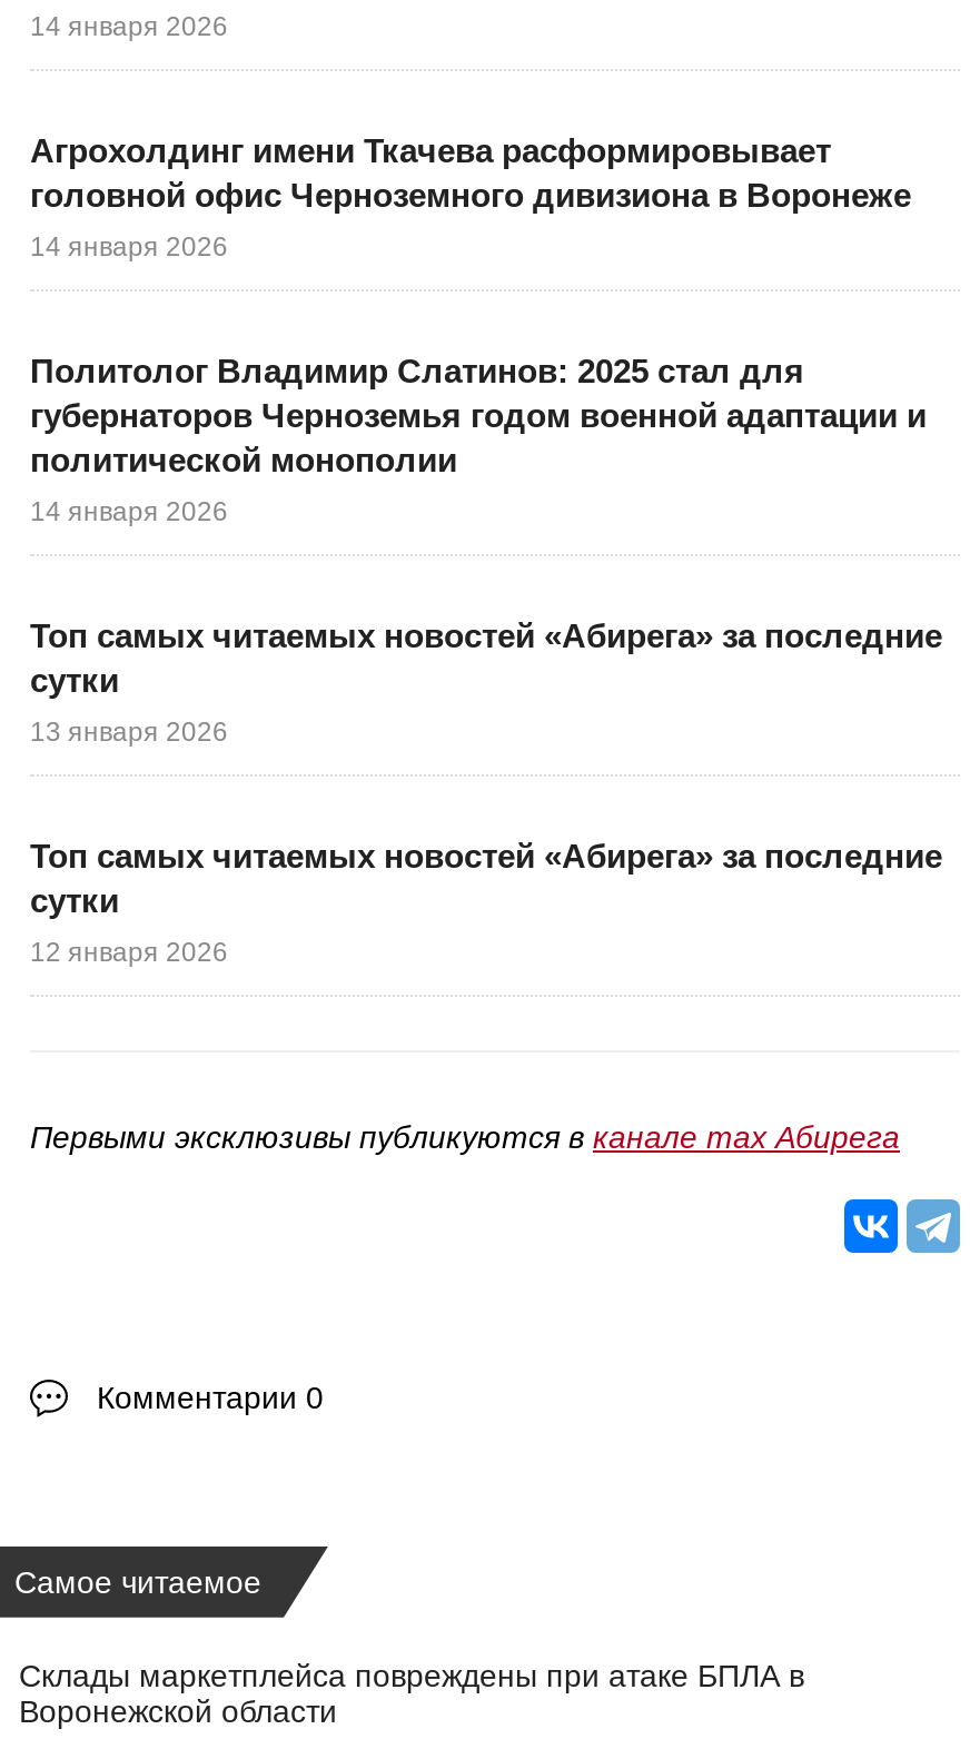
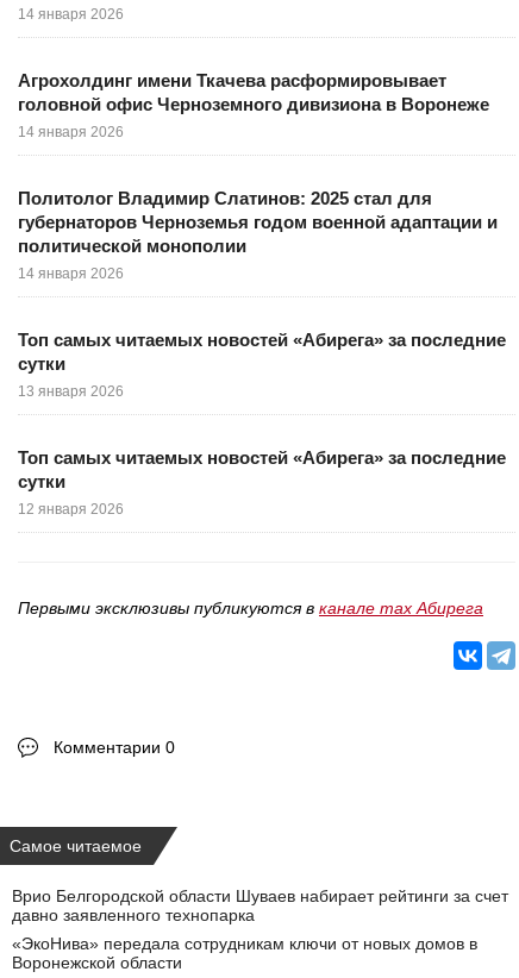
- Склады маркетплейса повреждены при атаке БПЛА в
+ Врио Белгородской области Шуваев набирает рейтинги за счет
+ давно заявленного технопарка
+ «ЭкоНива» передала сотрудникам ключи от новых домов в
